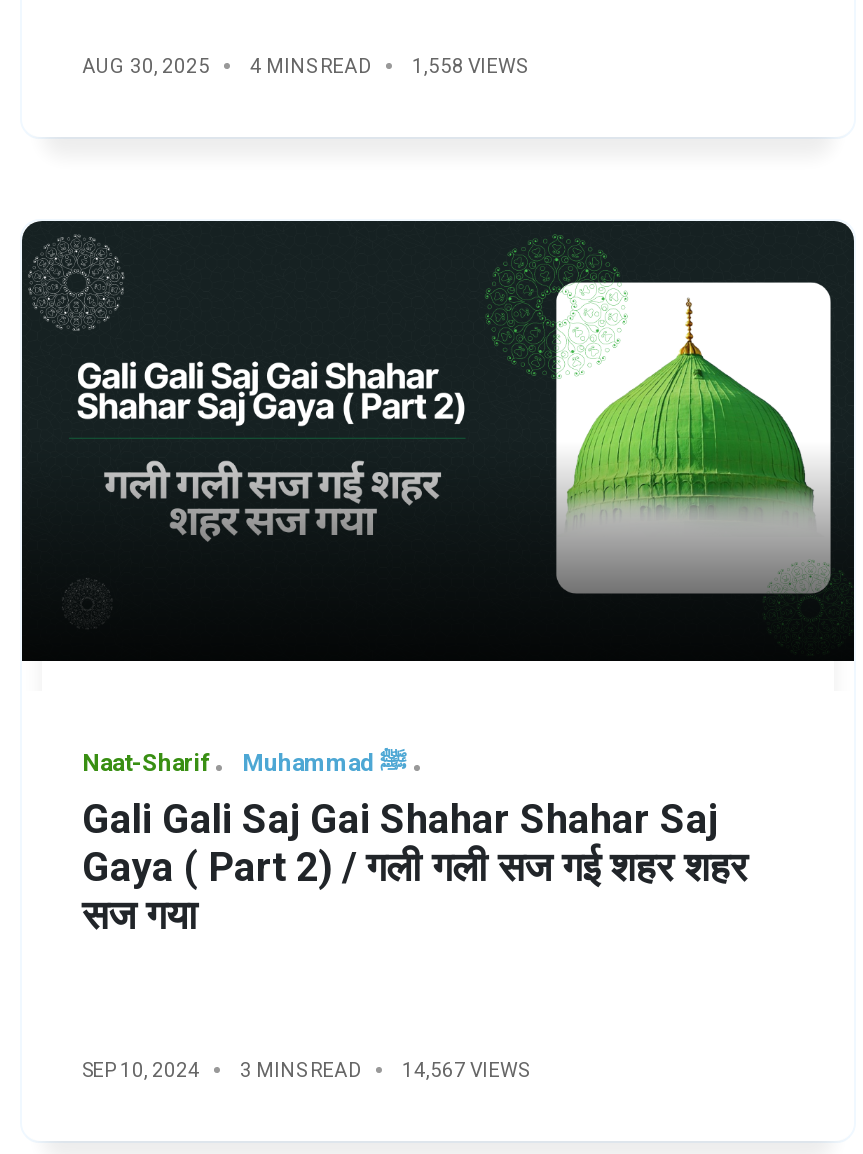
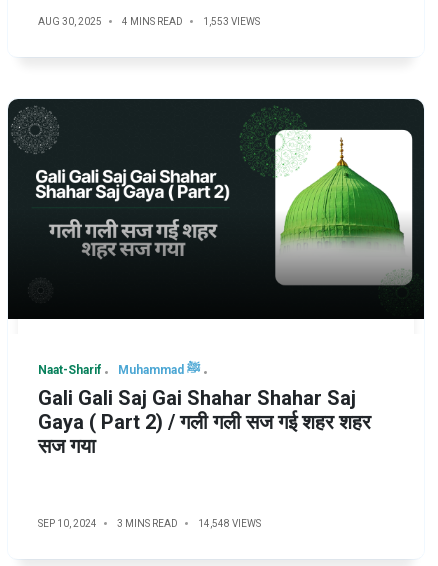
- AUG 30, 2025 4 MINS READ 1,558 VIEWS
+ AUG 30, 2025 4 MINS READ 1,553 VIEWS

- SEP 10, 2024 3 MINS READ 14,567 VIEWS
+ SEP 10, 2024 3 MINS READ 14,548 VIEWS
